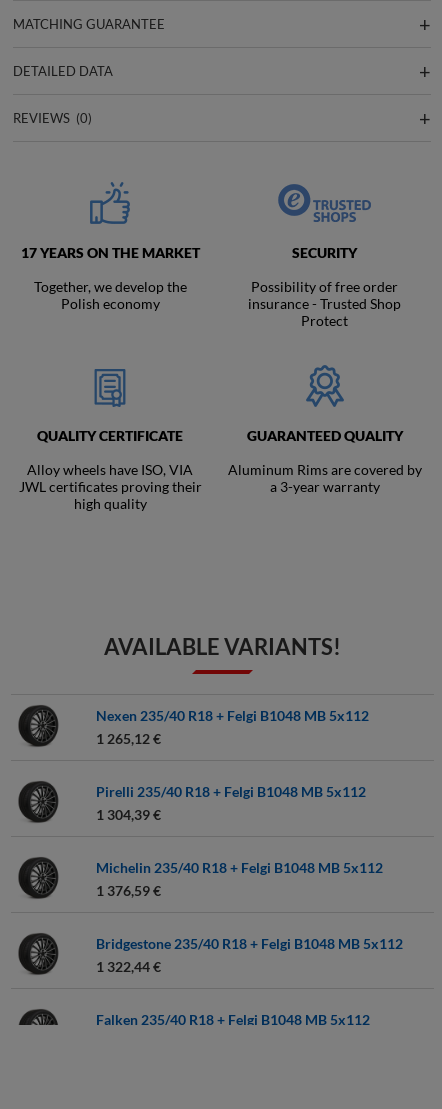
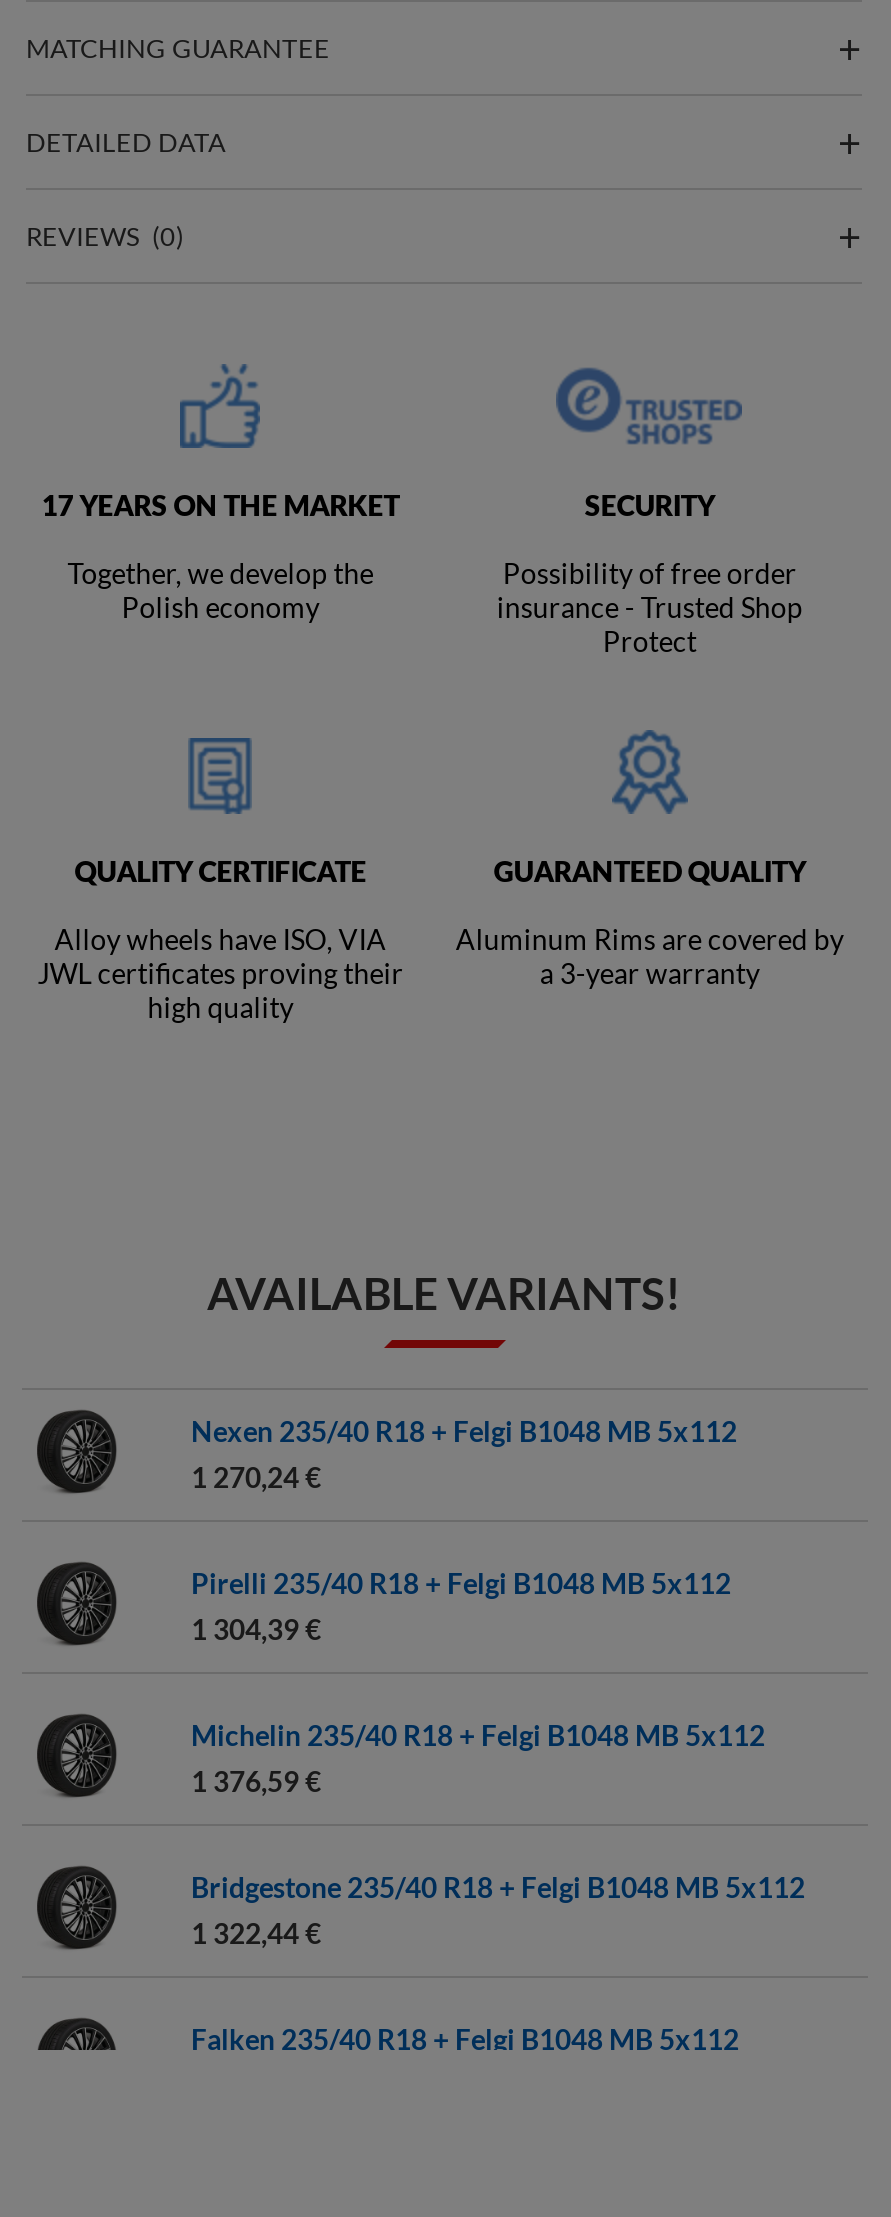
- 1 265,12 €
+ 1 270,24 €
